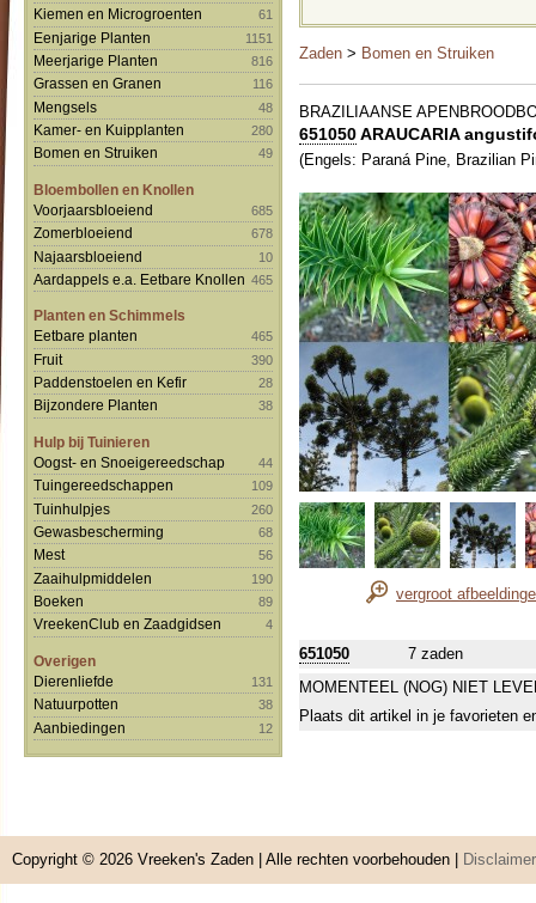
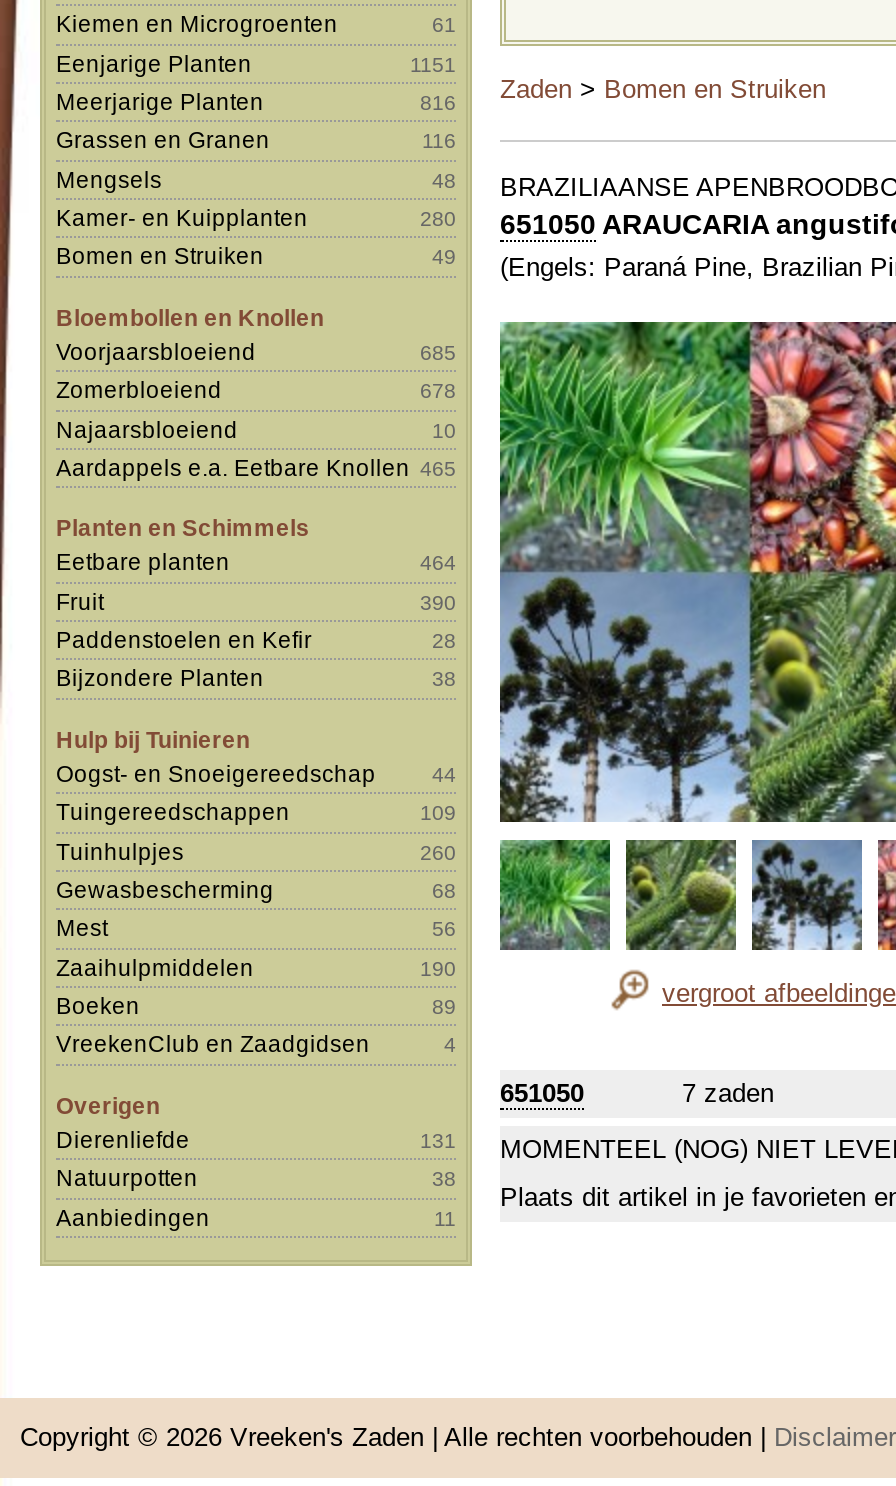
- 465
+ 464

- 12
+ 11
